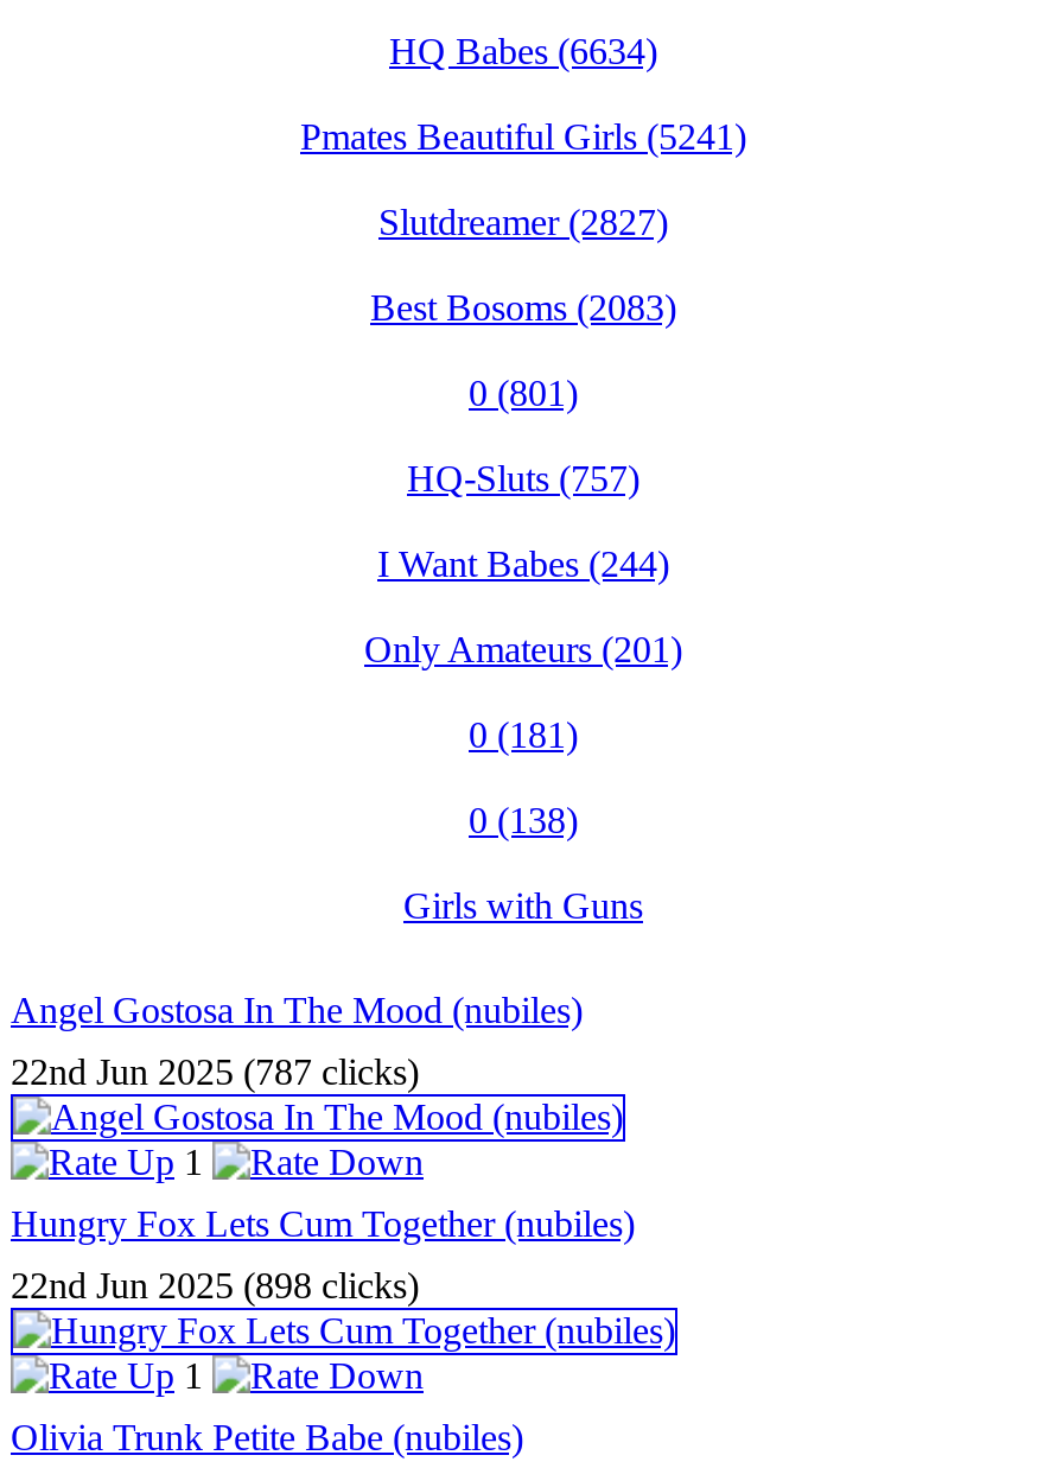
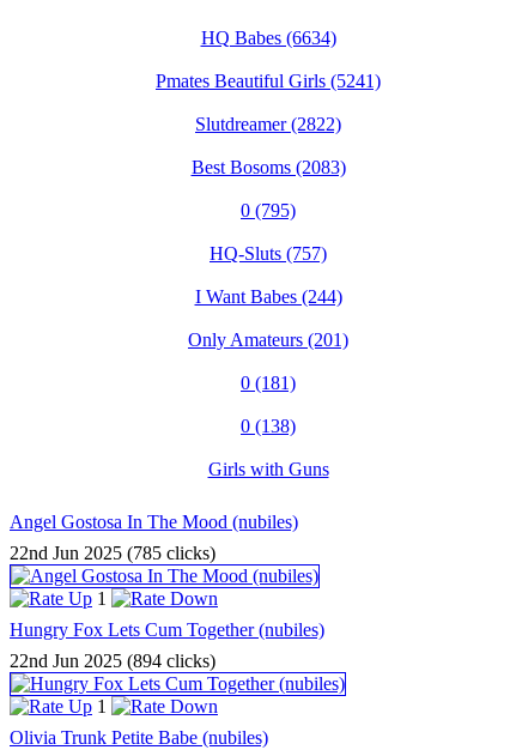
- Slutdreamer (2827)
+ Slutdreamer (2822)

- 0 (801)
+ 0 (795)

- 22nd Jun 2025 (787 clicks)
+ 22nd Jun 2025 (785 clicks)

- 22nd Jun 2025 (898 clicks)
+ 22nd Jun 2025 (894 clicks)
